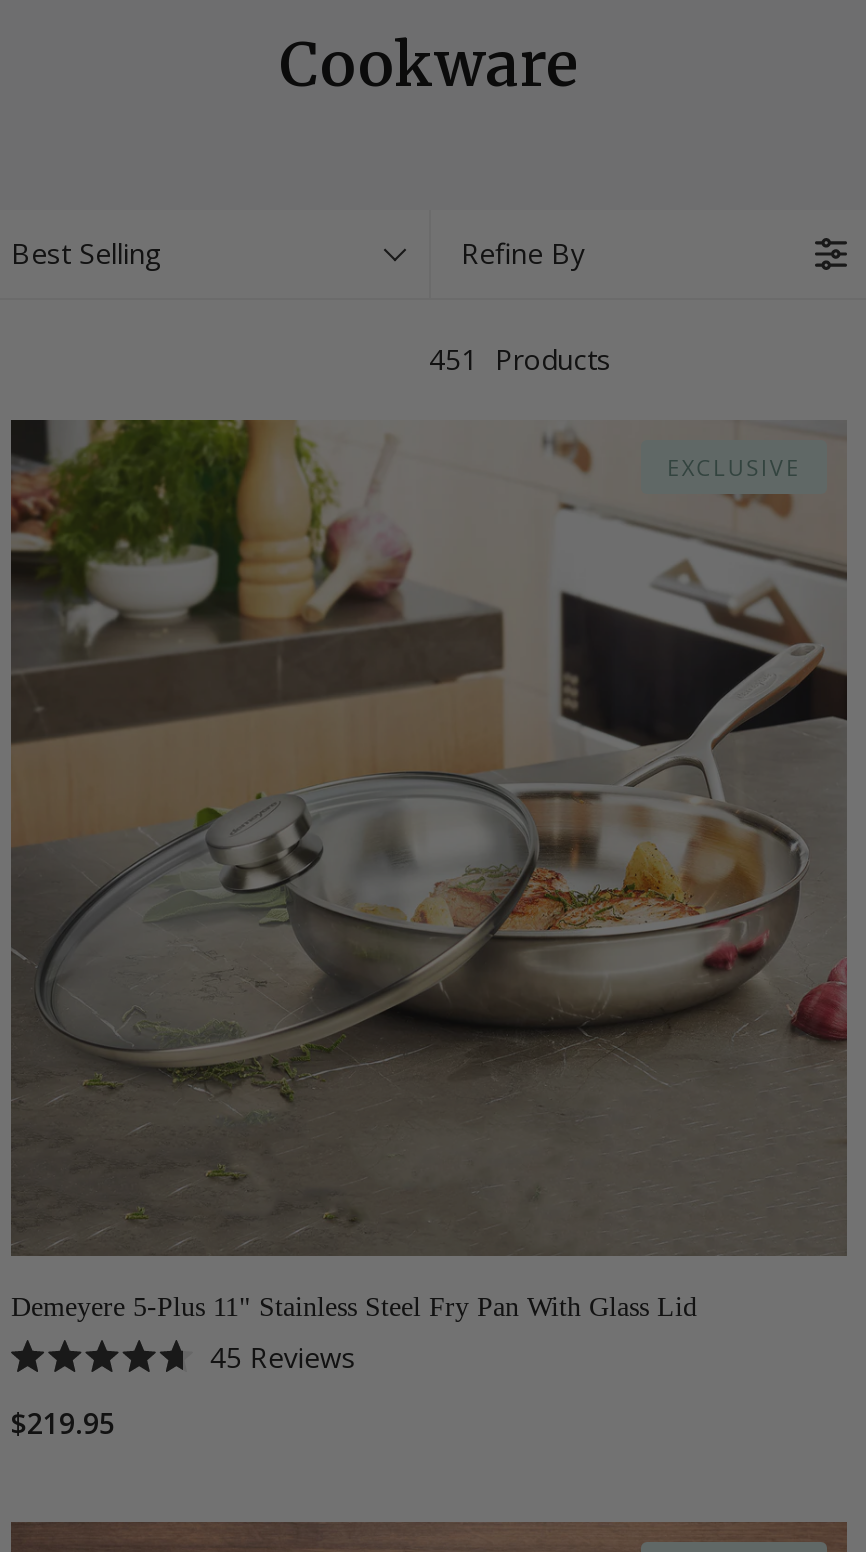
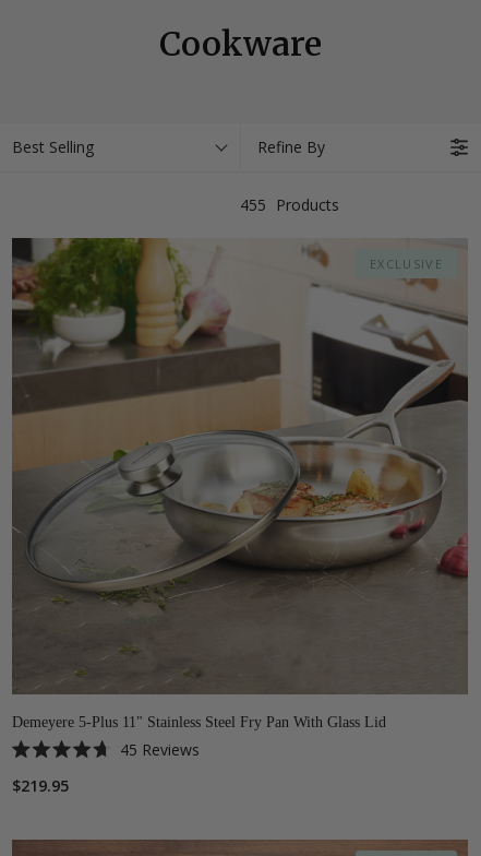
- 451 Products
+ 455 Products
